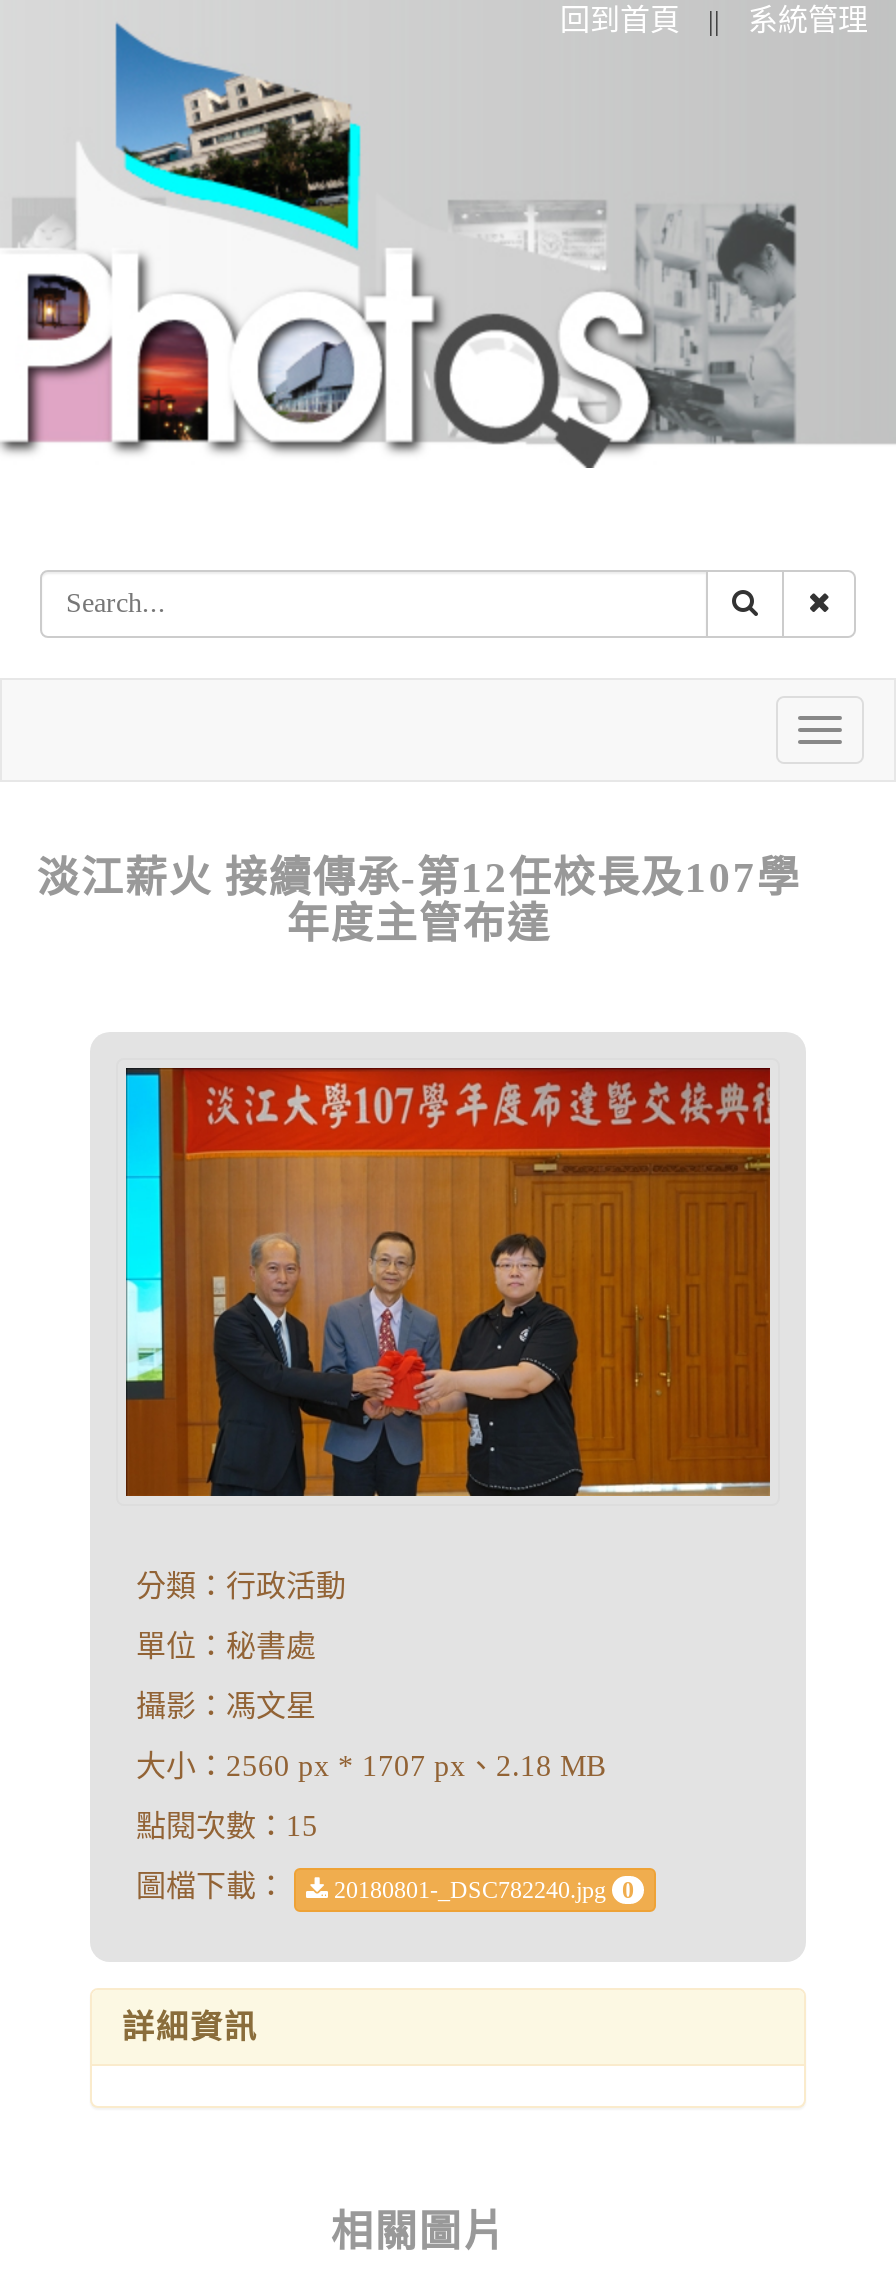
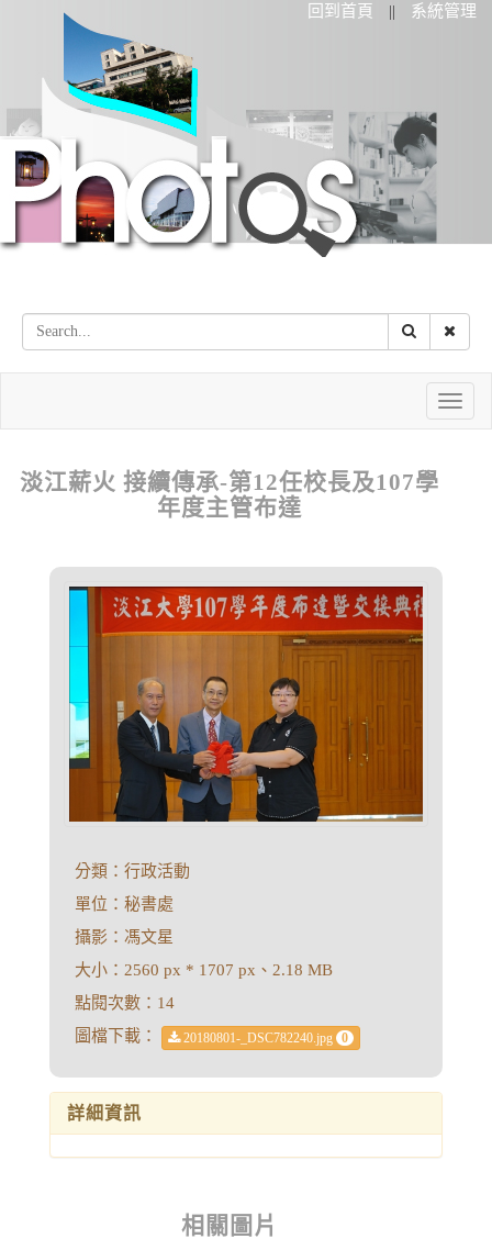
- 點閱次數：15
+ 點閱次數：14
